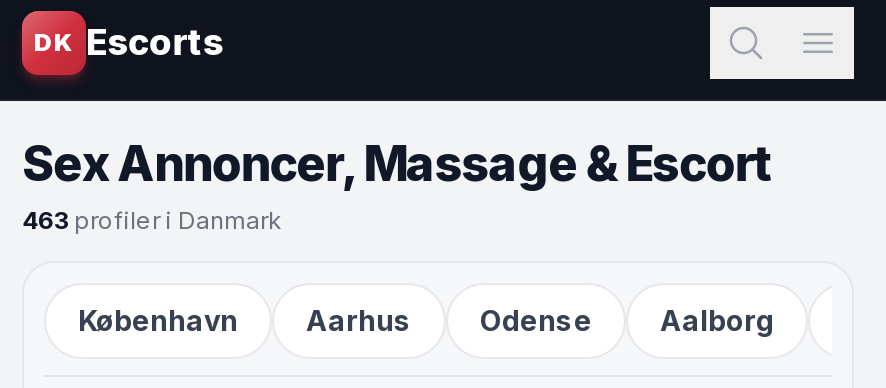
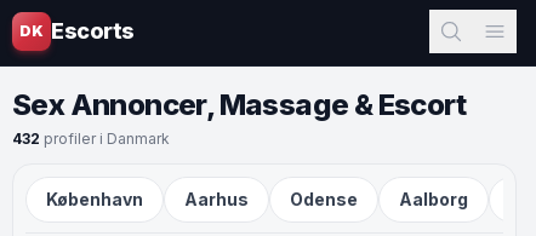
- 463 profiler i Danmark
+ 432 profiler i Danmark
